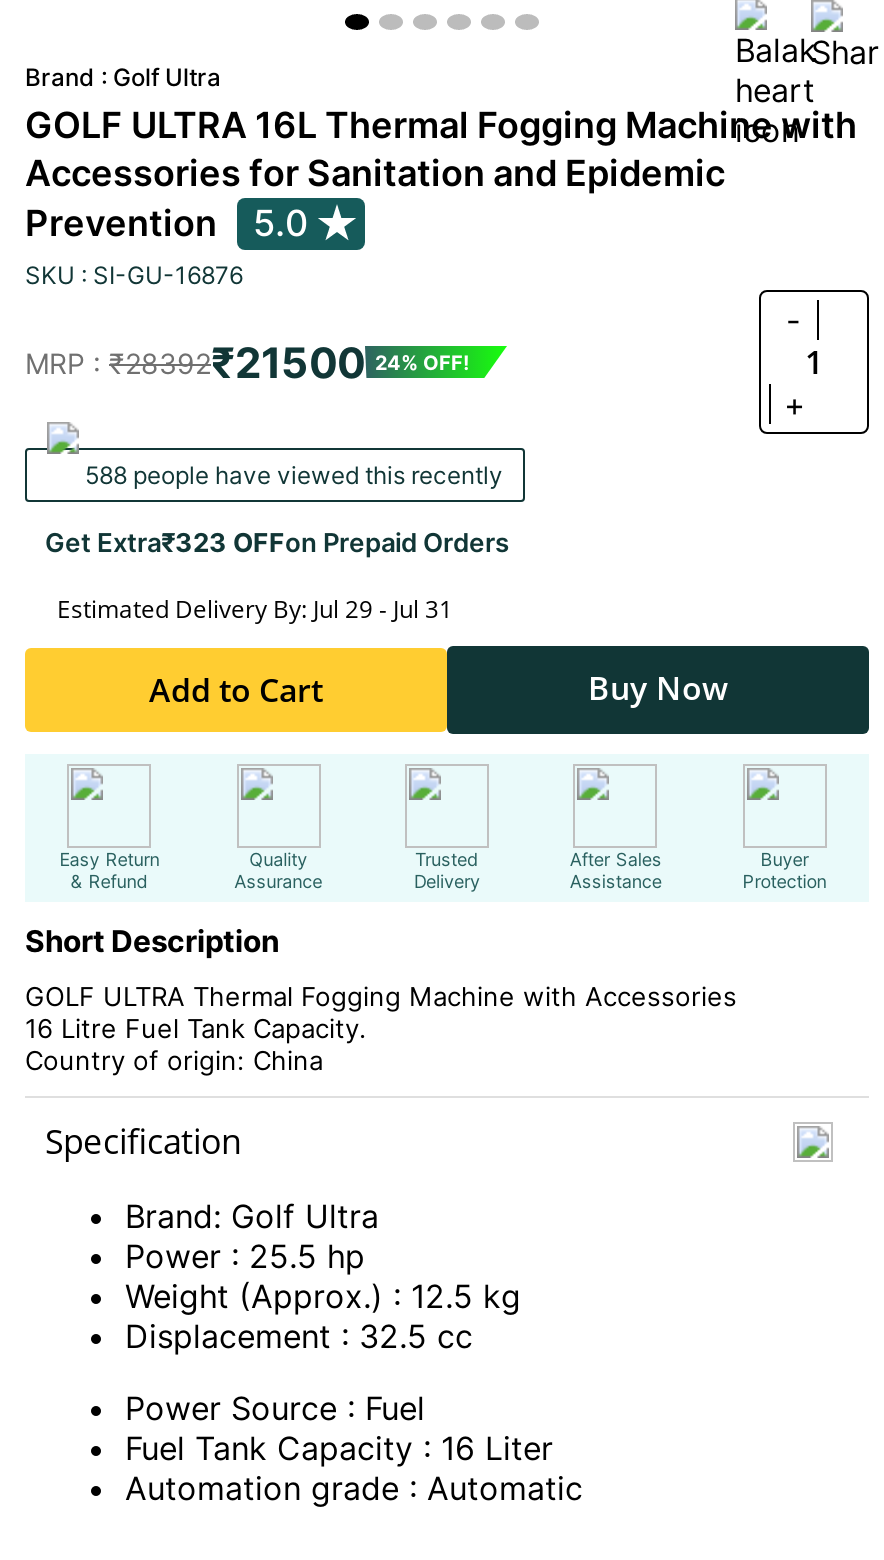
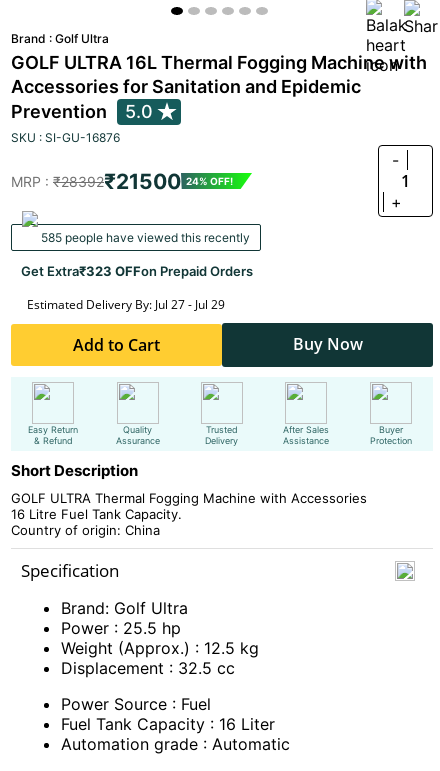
- 588 people have viewed this recently
+ 585 people have viewed this recently

- Estimated Delivery By: Jul 29 - Jul 31
+ Estimated Delivery By: Jul 27 - Jul 29
